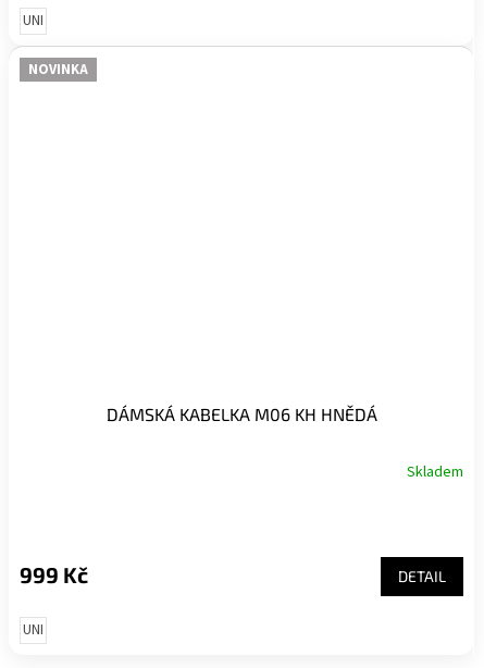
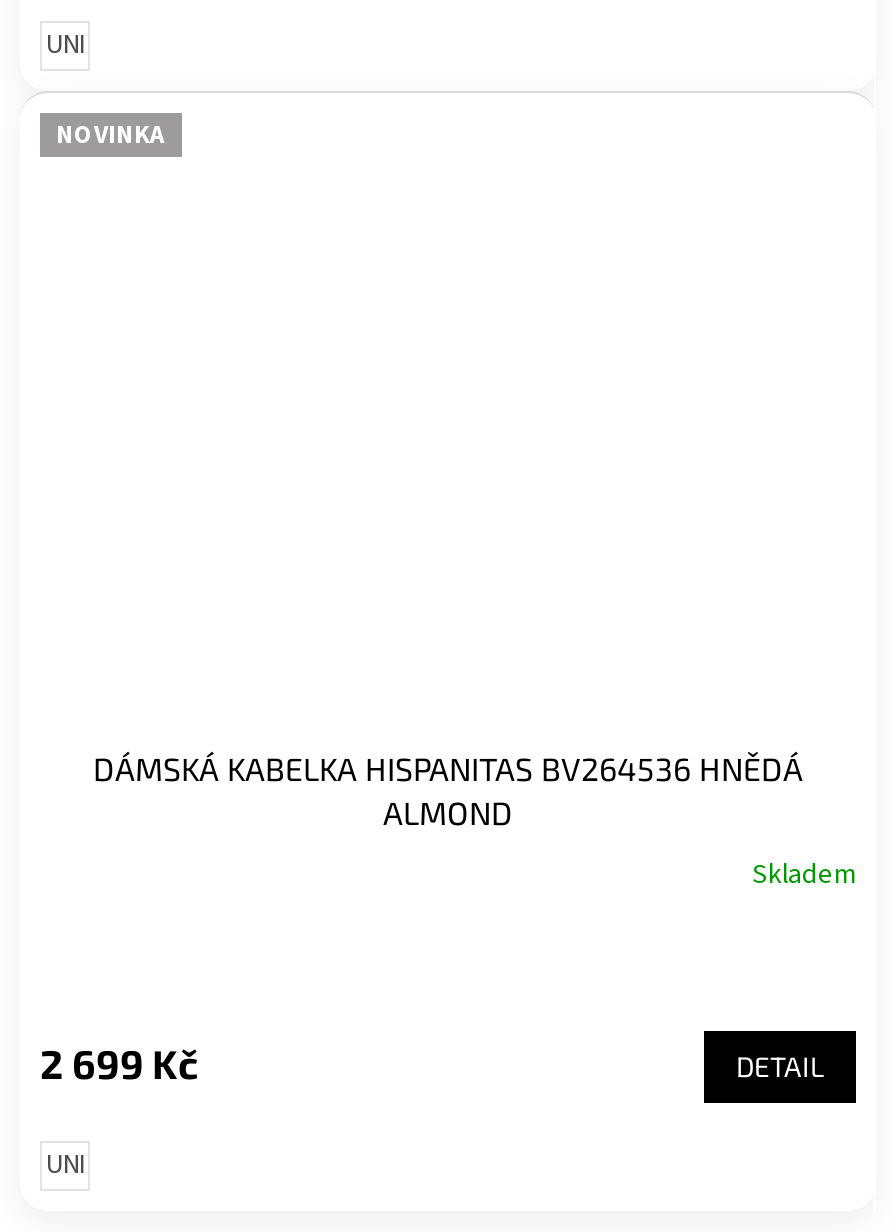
- DÁMSKÁ KABELKA M06 KH HNĚDÁ
+ DÁMSKÁ KABELKA HISPANITAS BV264536 HNĚDÁ
+ ALMOND

- 999 Kč
+ 2 699 Kč
